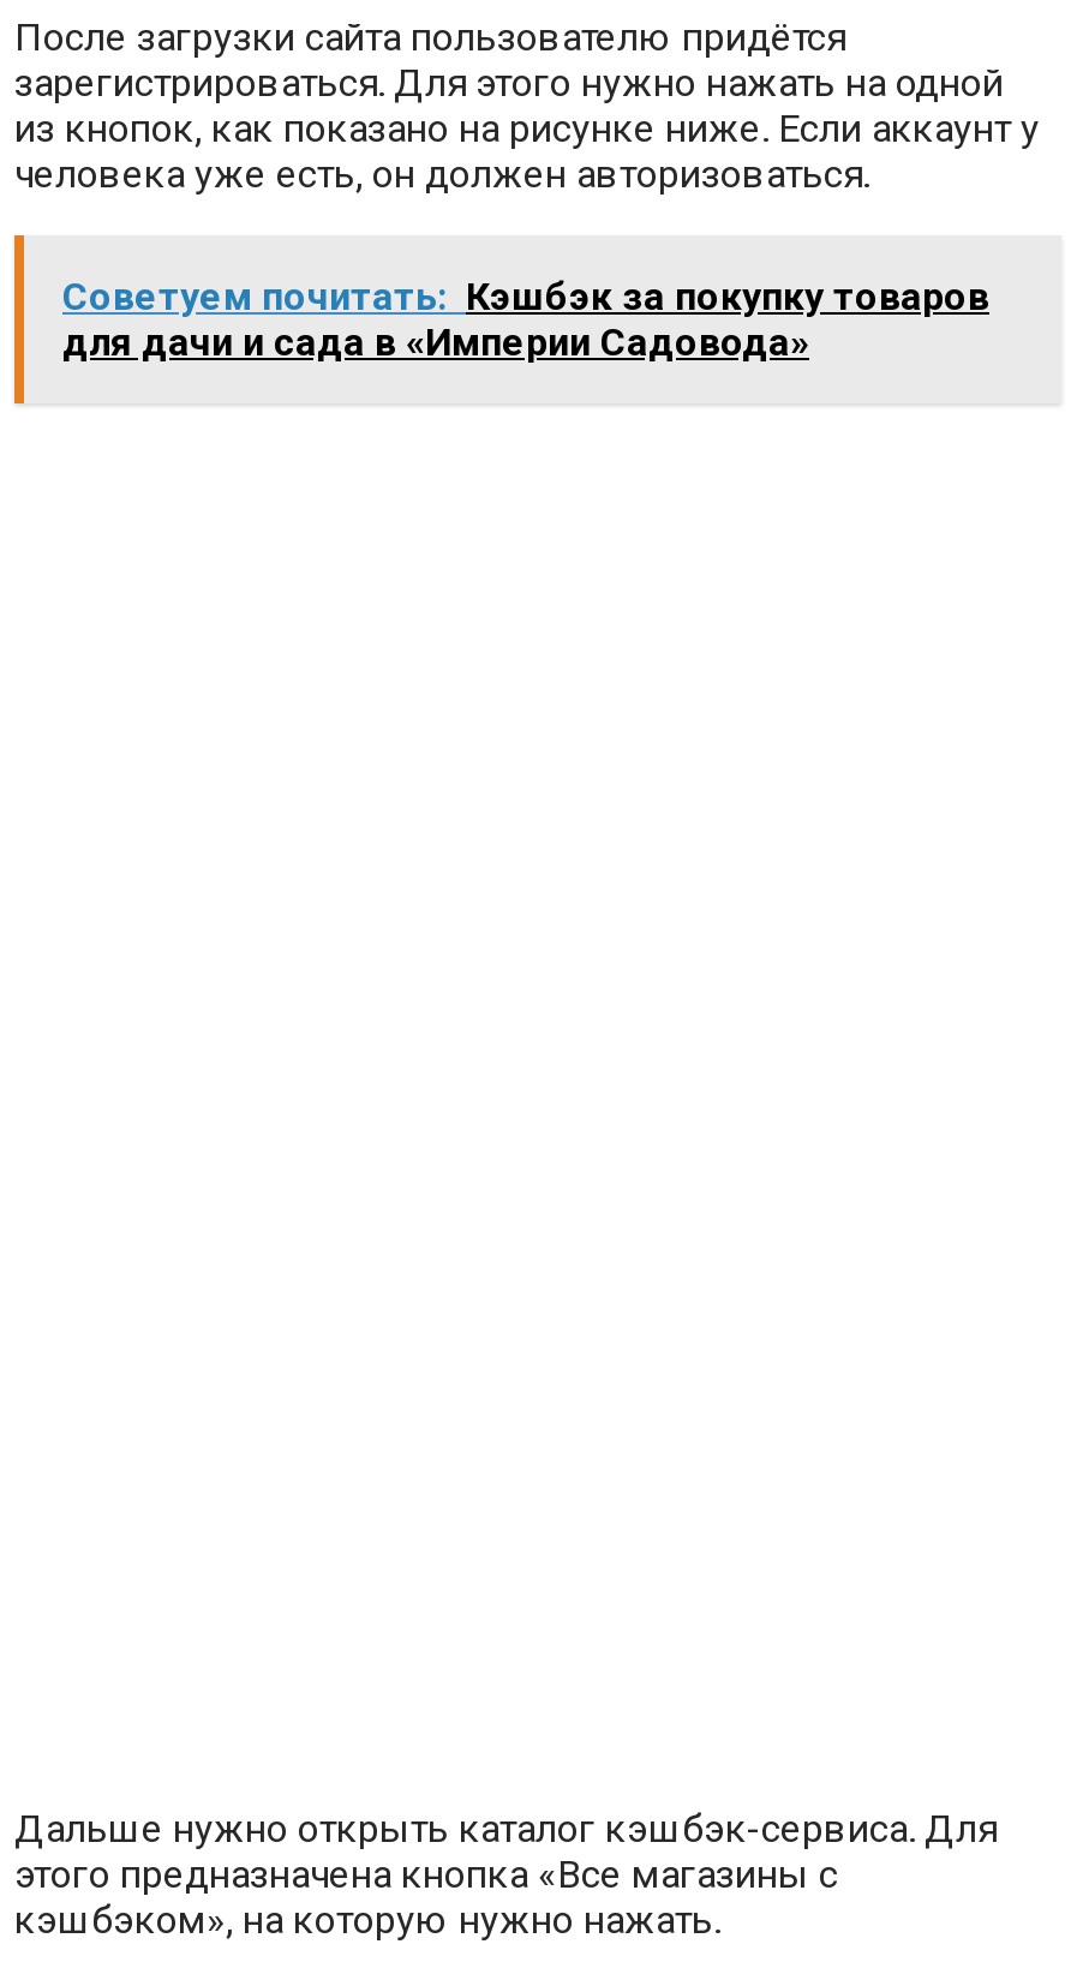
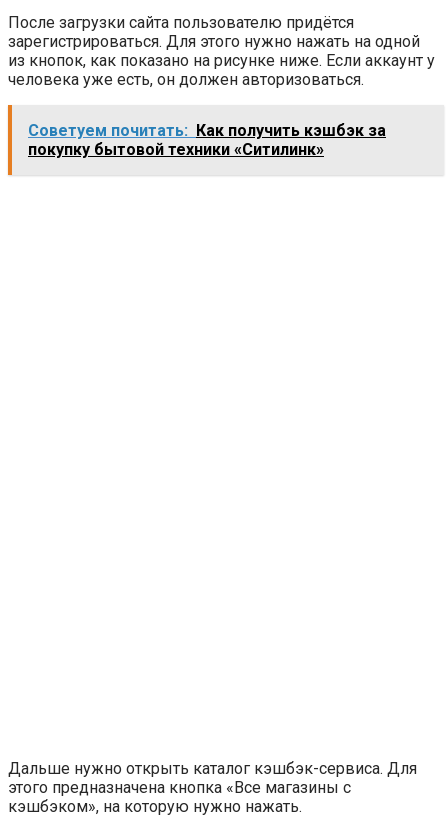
- Советуем почитать: Кэшбэк за покупку товаров
- для дачи и сада в «Империи Садовода»
+ Советуем почитать: Как получить кэшбэк за
+ покупку бытовой техники «Ситилинк»
